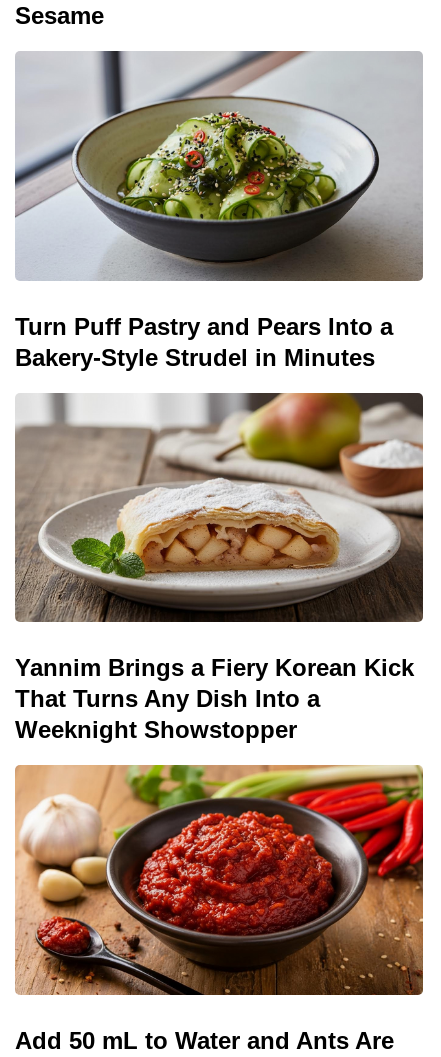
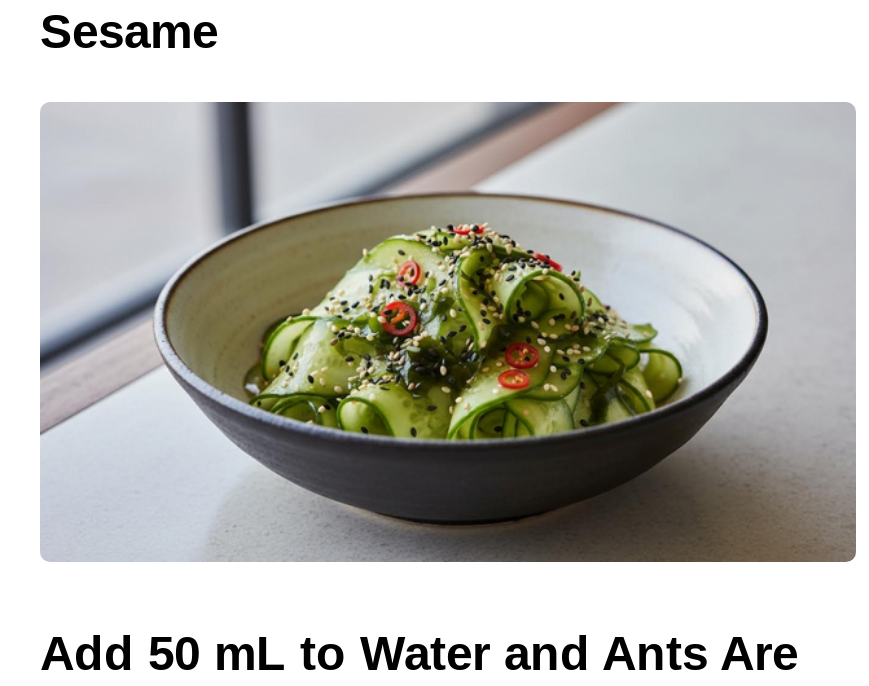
- Turn Puff Pastry and Pears Into a
- Bakery-Style Strudel in Minutes

- [image]
- Yannim Brings a Fiery Korean Kick
- That Turns Any Dish Into a
- Weeknight Showstopper

- [image]
